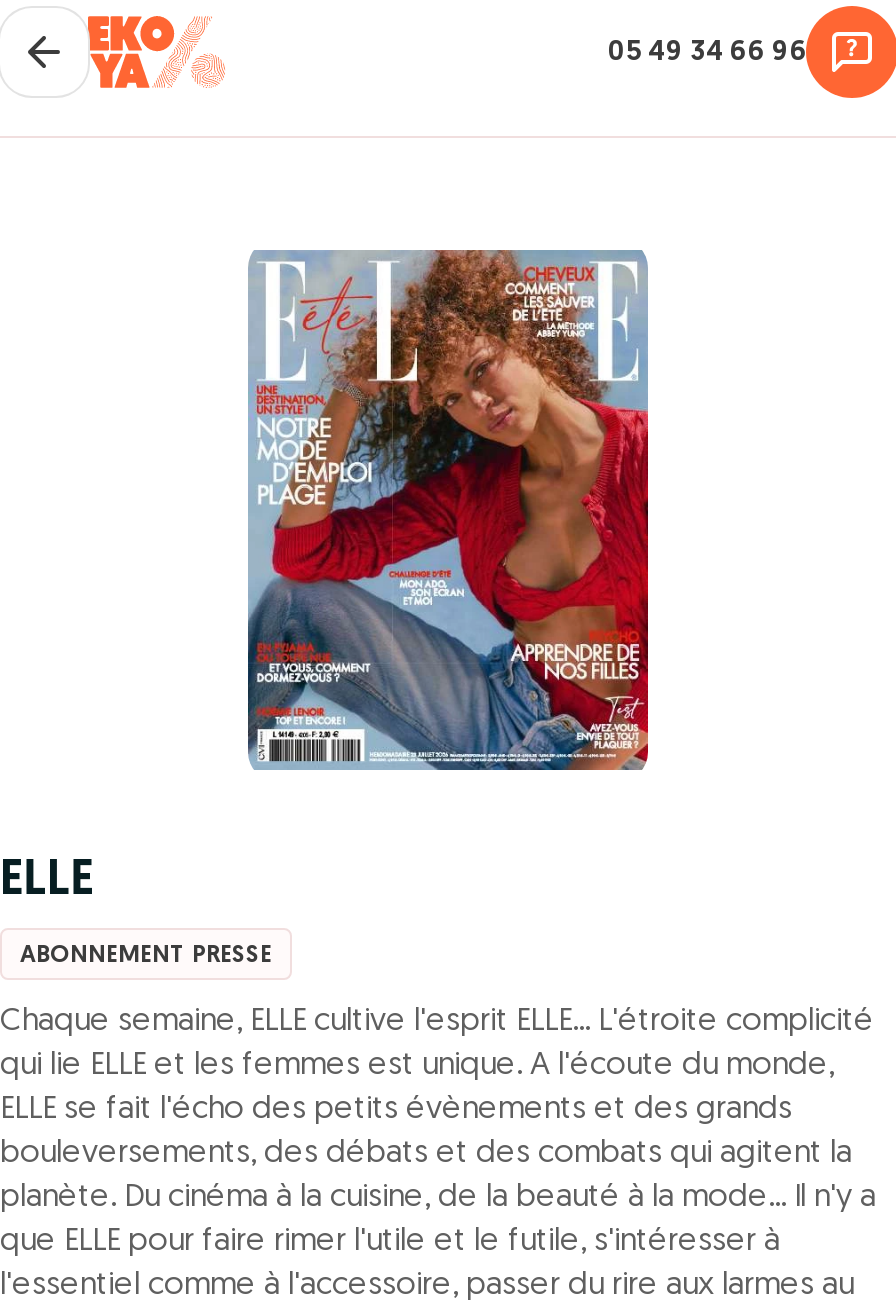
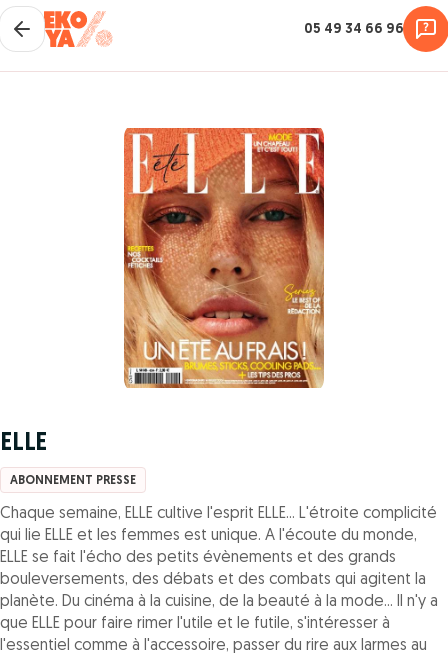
- [image]
+ [image]
